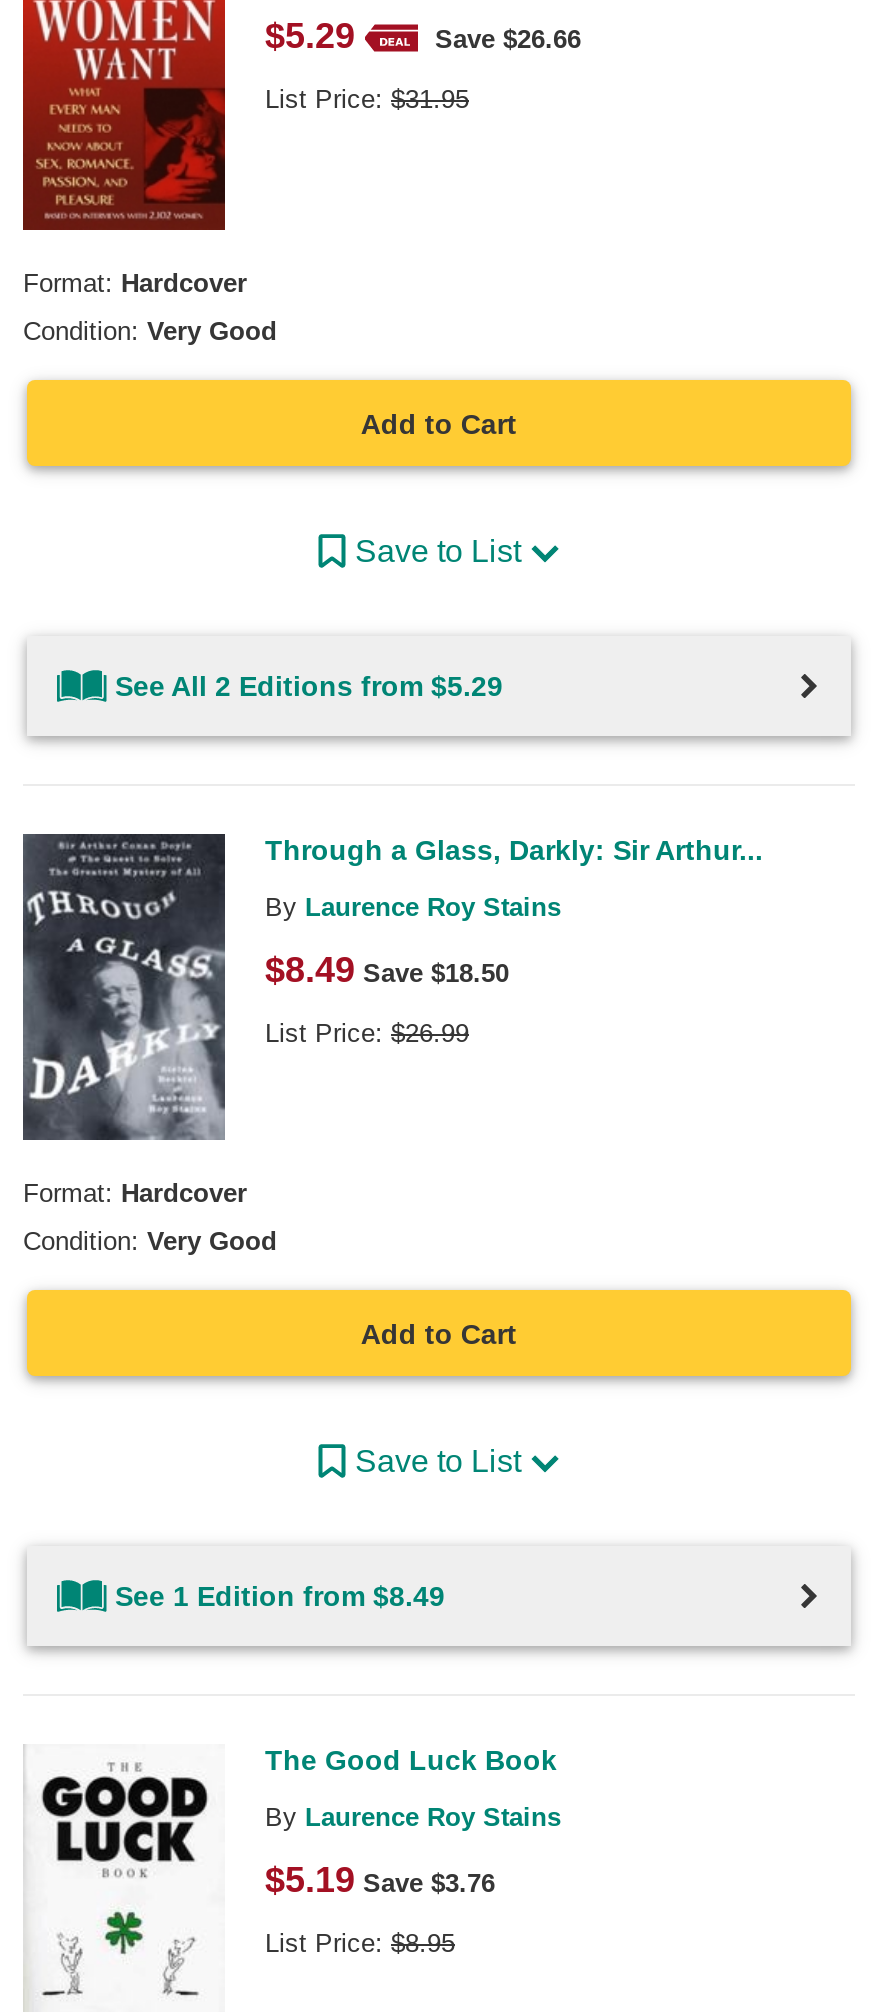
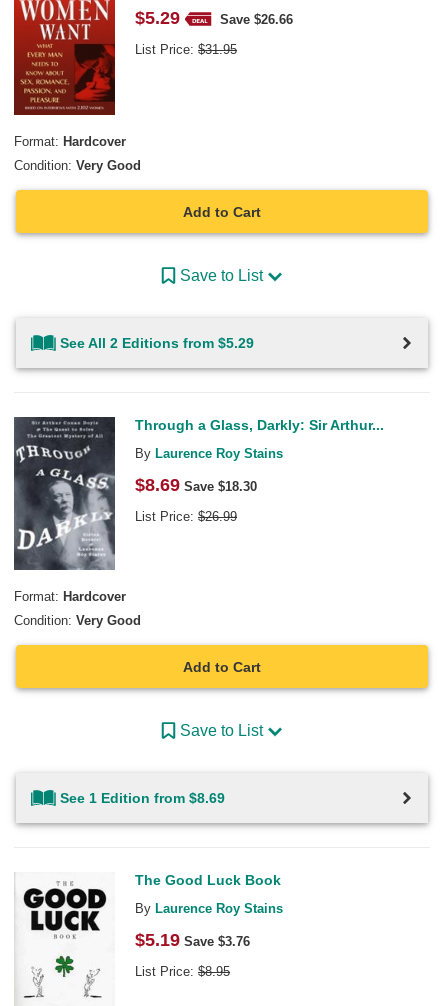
- $8.49 Save $18.50
+ $8.69 Save $18.30

- See 1 Edition from $8.49
+ See 1 Edition from $8.69
